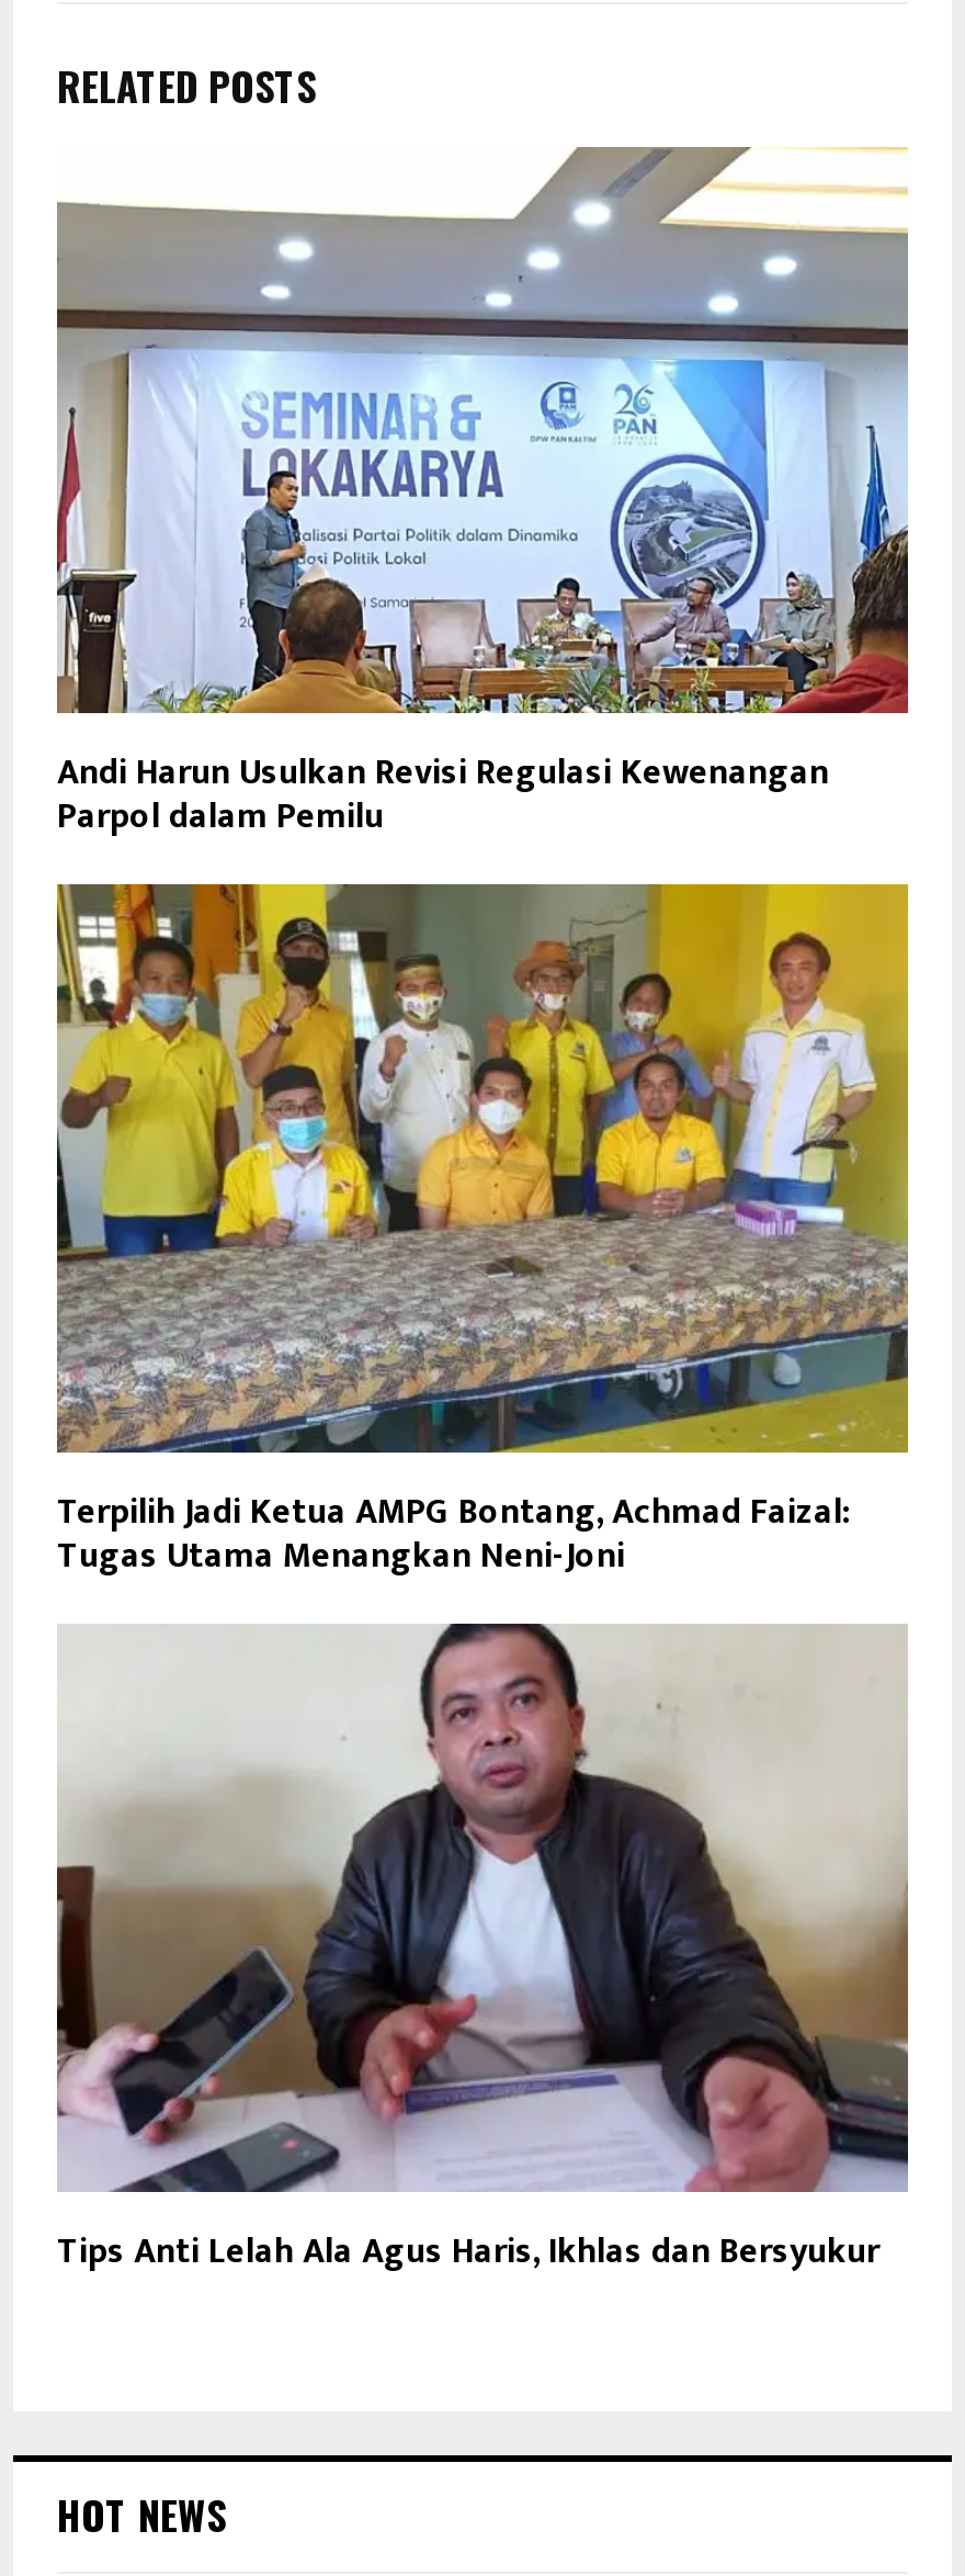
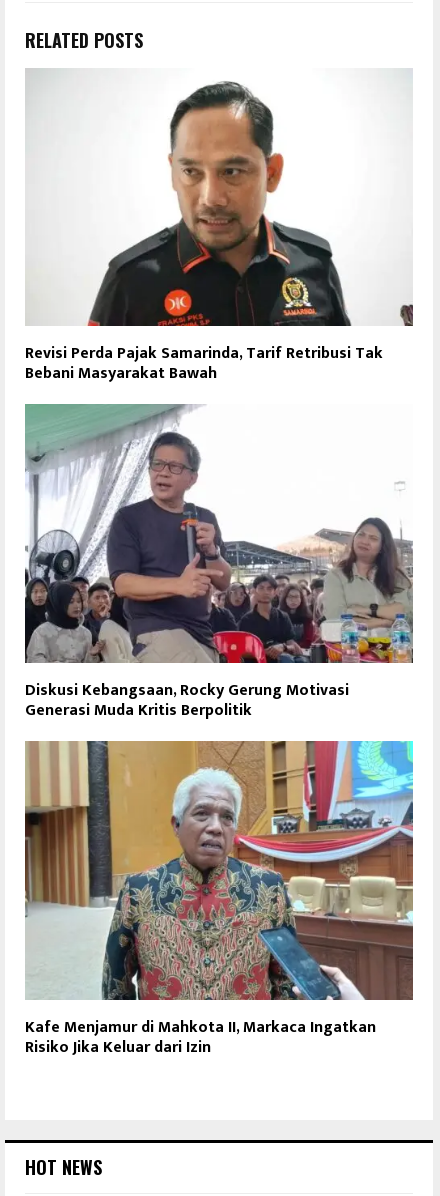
- [image]
- Andi Harun Usulkan Revisi Regulasi Kewenangan
- Parpol dalam Pemilu
+ [image]
+ Revisi Perda Pajak Samarinda, Tarif Retribusi Tak
+ Bebani Masyarakat Bawah

- [image]
- Terpilih Jadi Ketua AMPG Bontang, Achmad Faizal:
- Tugas Utama Menangkan Neni-Joni
+ [image]
+ Diskusi Kebangsaan, Rocky Gerung Motivasi
+ Generasi Muda Kritis Berpolitik

- [image]
- Tips Anti Lelah Ala Agus Haris, Ikhlas dan Bersyukur
+ [image]
+ Kafe Menjamur di Mahkota II, Markaca Ingatkan
+ Risiko Jika Keluar dari Izin
